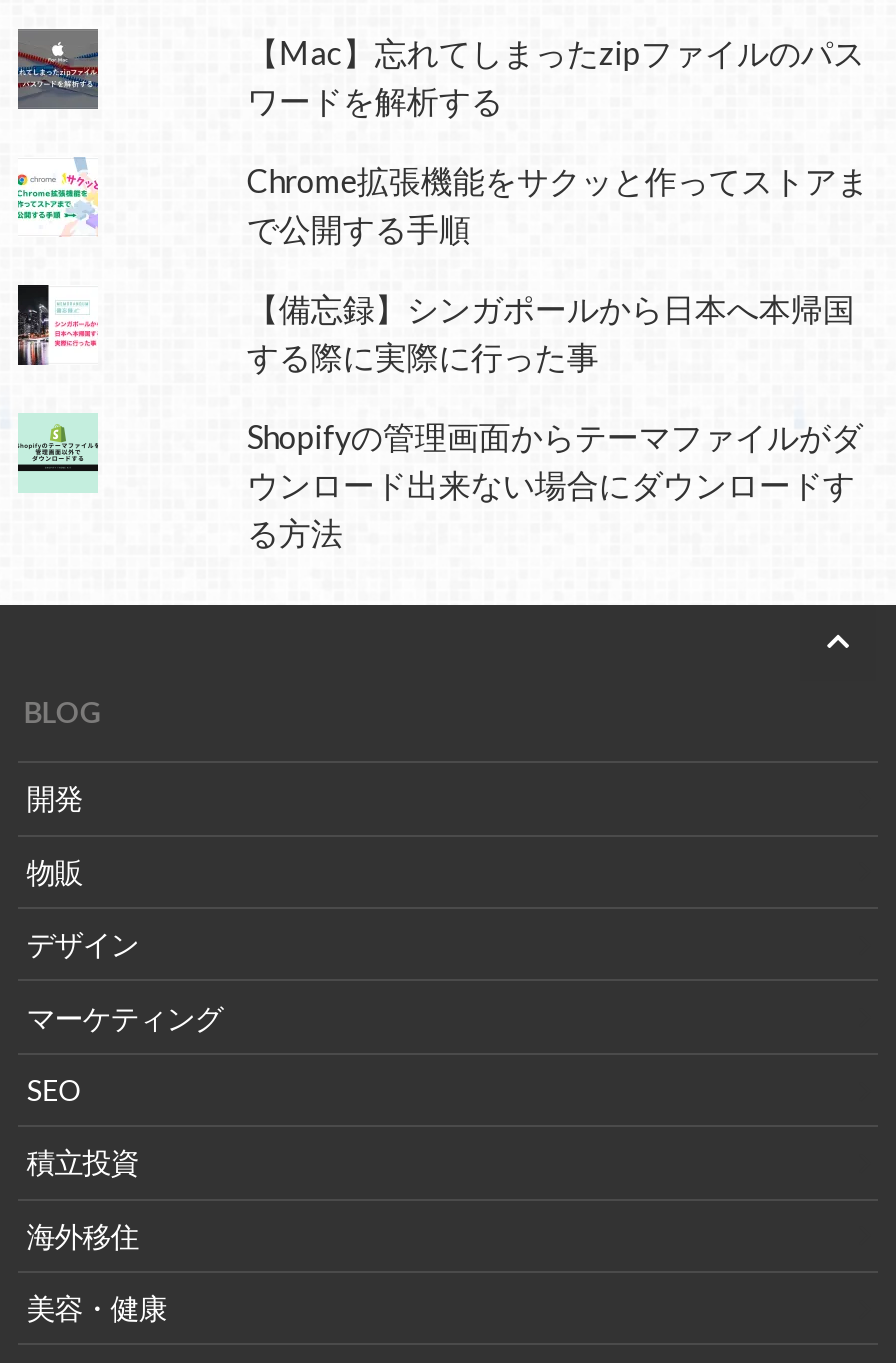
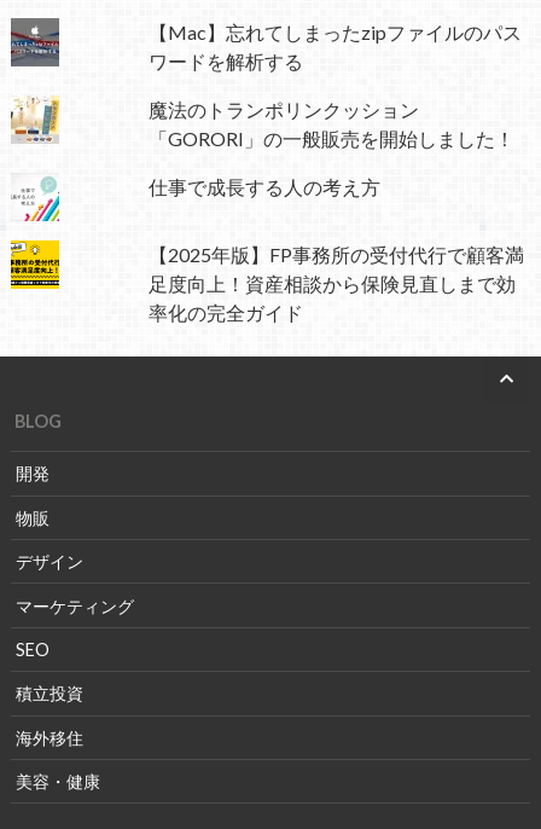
- [image]
+ [image]

- Chrome拡張機能をサクッと作ってストアま
- で公開する手順
+ 魔法のトランポリンクッション
+ 「GORORI」の一般販売を開始しました！

- [image]
+ [image]

- 【備忘録】シンガポールから日本へ本帰国
- する際に実際に行った事
+ 仕事で成長する人の考え方

- [image]
+ [image]

- Shopifyの管理画面からテーマファイルがダ
- ウンロード出来ない場合にダウンロードす
- る方法
+ 【2025年版】FP事務所の受付代行で顧客満
+ 足度向上！資産相談から保険見直しまで効
+ 率化の完全ガイド
